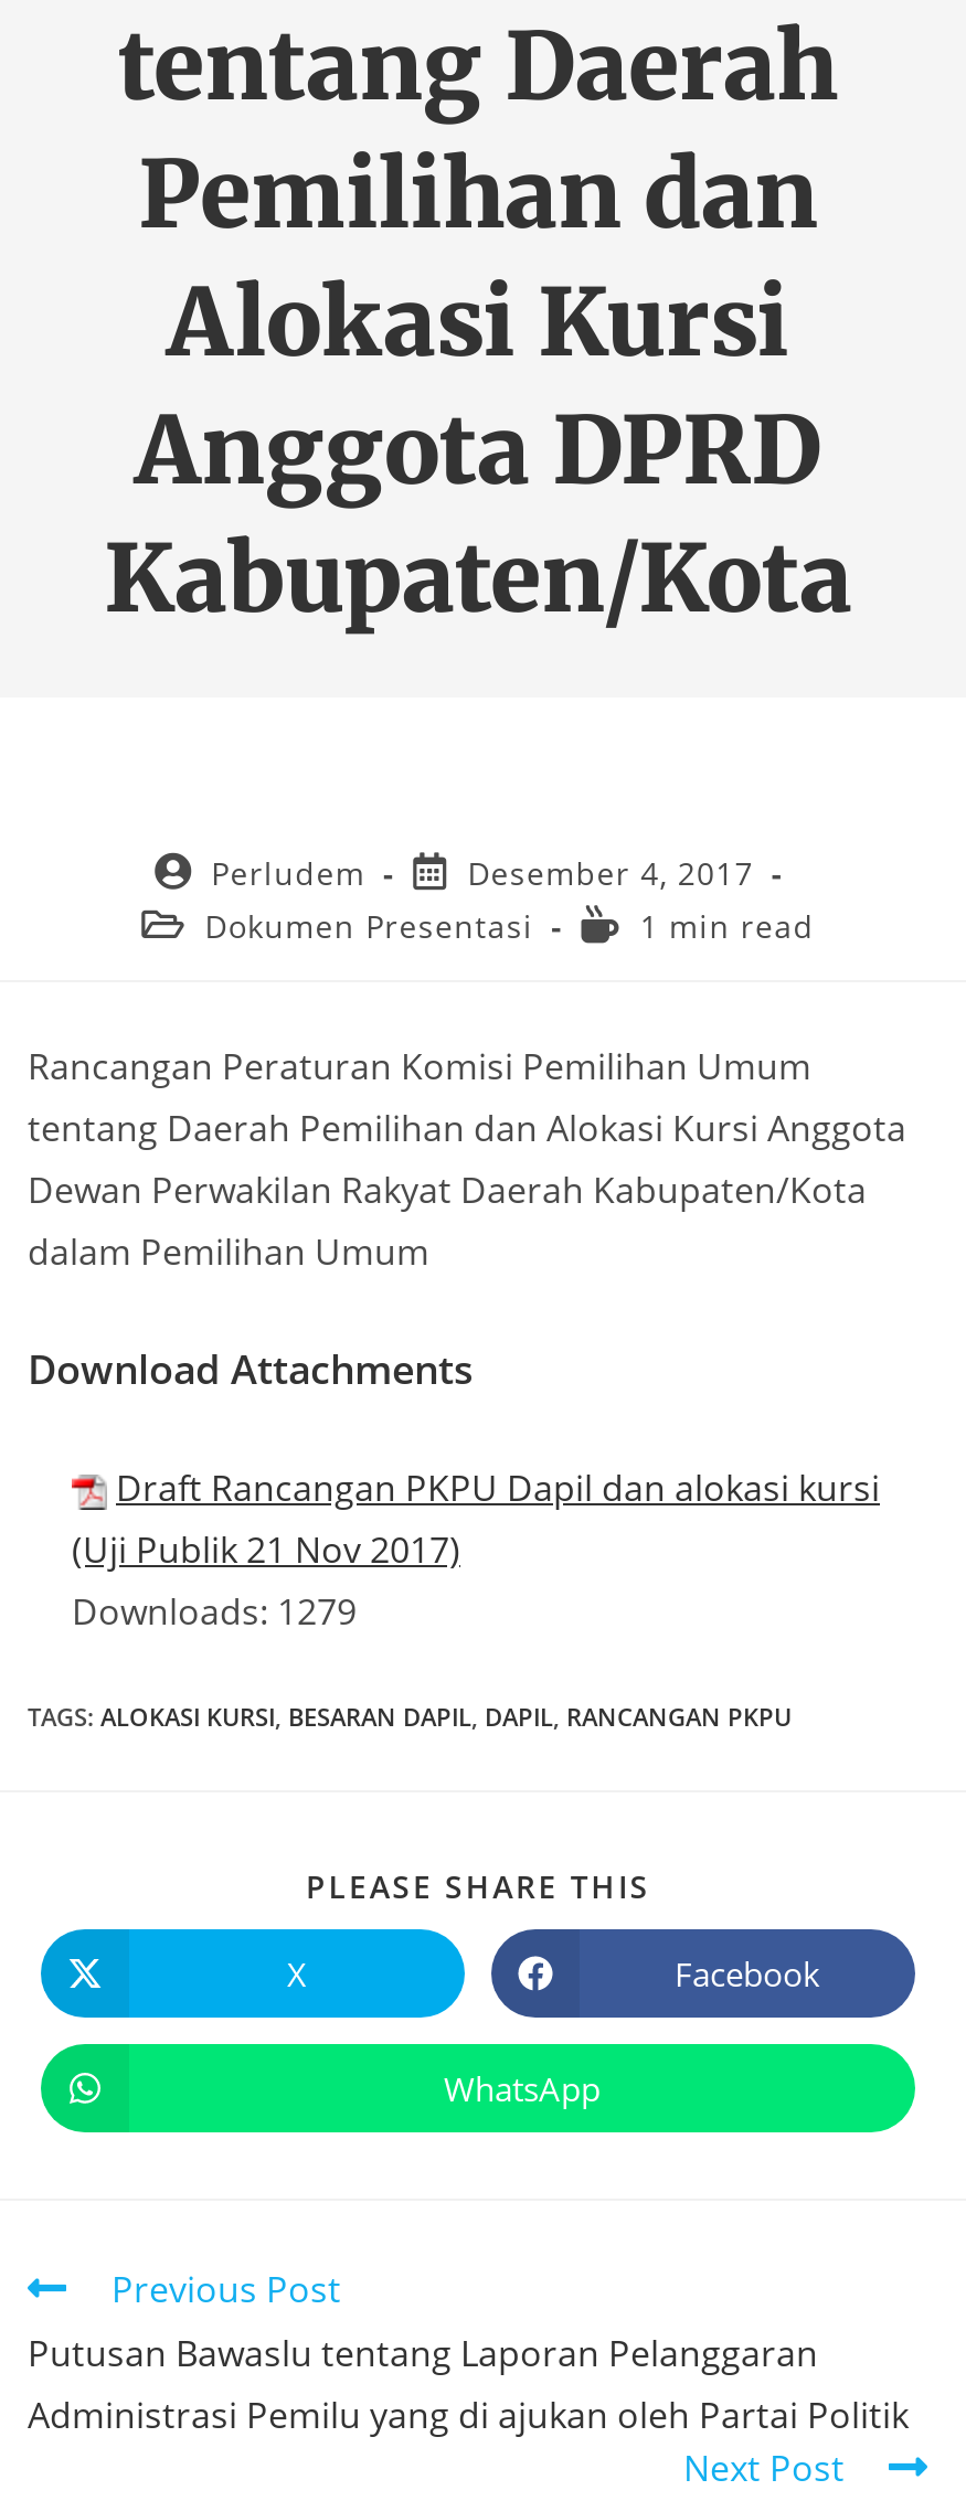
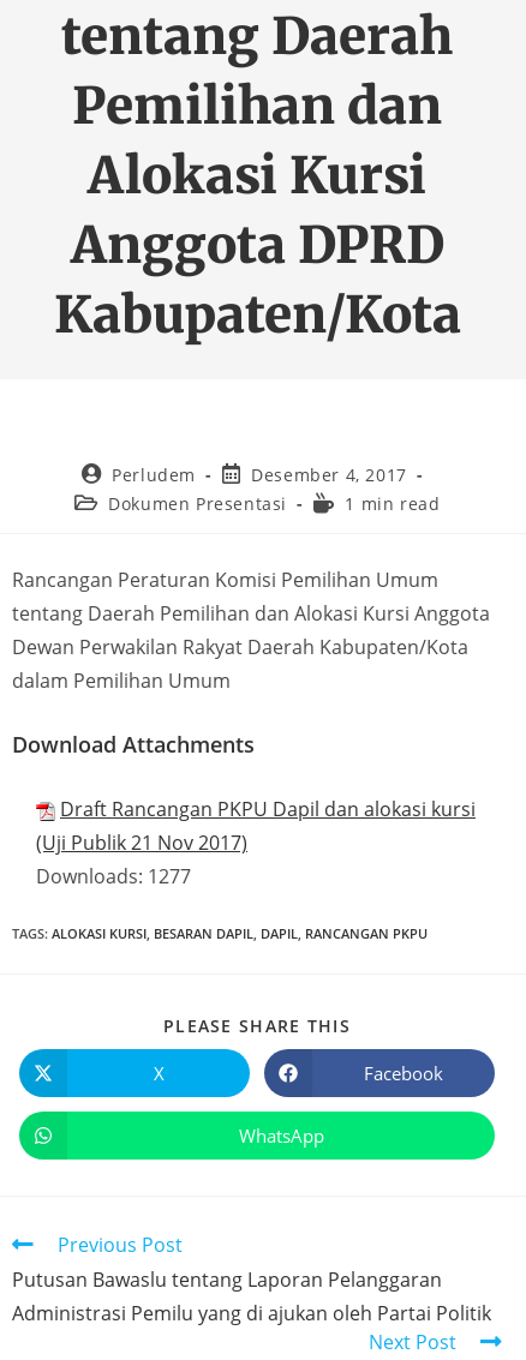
- Downloads: 1279
+ Downloads: 1277
